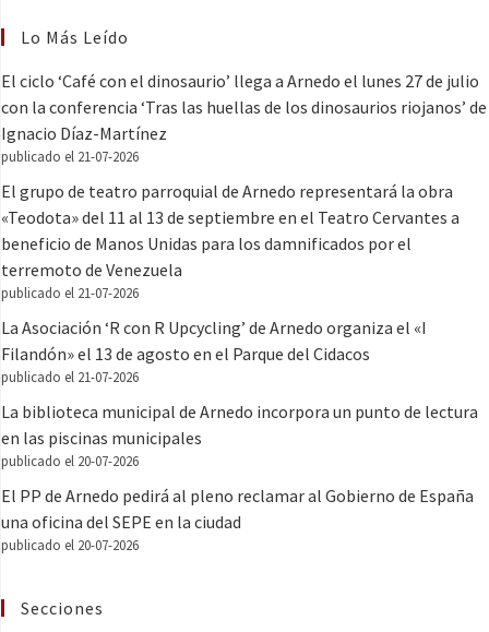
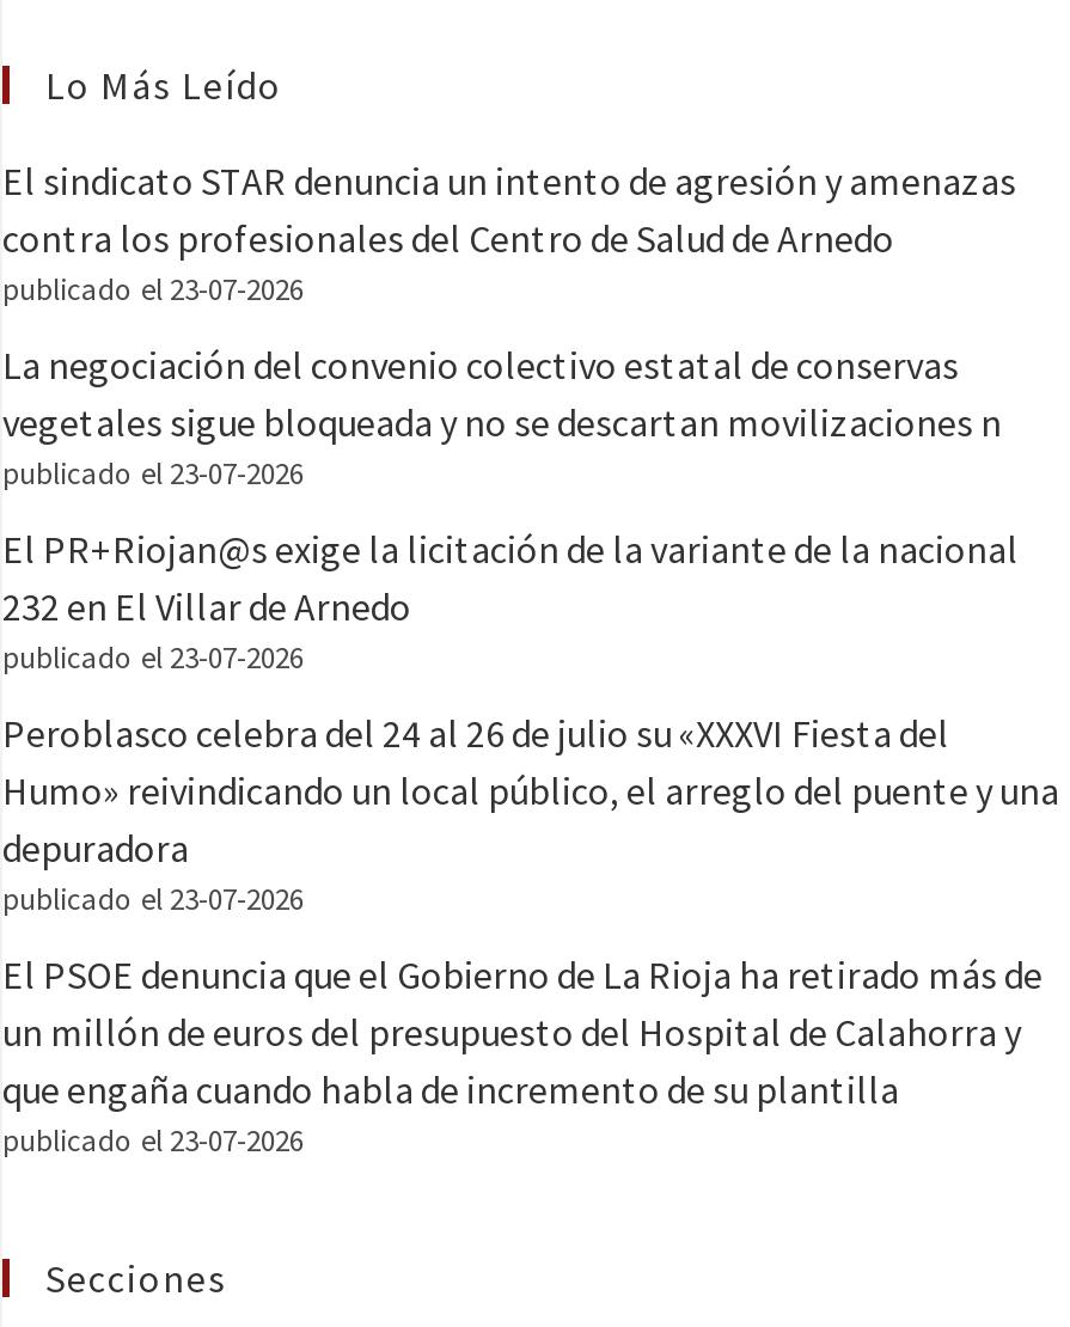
- El ciclo ‘Café con el dinosaurio’ llega a Arnedo el lunes 27 de julio
- con la conferencia ‘Tras las huellas de los dinosaurios riojanos’ de
- Ignacio Díaz-Martínez
- publicado el 21-07-2026
+ El sindicato STAR denuncia un intento de agresión y amenazas
+ contra los profesionales del Centro de Salud de Arnedo
+ publicado el 23-07-2026

- El grupo de teatro parroquial de Arnedo representará la obra
- «Teodota» del 11 al 13 de septiembre en el Teatro Cervantes a
- beneficio de Manos Unidas para los damnificados por el
- terremoto de Venezuela
- publicado el 21-07-2026
+ La negociación del convenio colectivo estatal de conservas
+ vegetales sigue bloqueada y no se descartan movilizaciones n
+ publicado el 23-07-2026

- La Asociación ‘R con R Upcycling’ de Arnedo organiza el «I
- Filandón» el 13 de agosto en el Parque del Cidacos
- publicado el 21-07-2026
+ El PR+Riojan@s exige la licitación de la variante de la nacional
+ 232 en El Villar de Arnedo
+ publicado el 23-07-2026

- La biblioteca municipal de Arnedo incorpora un punto de lectura
- en las piscinas municipales
- publicado el 20-07-2026
+ Peroblasco celebra del 24 al 26 de julio su «XXXVI Fiesta del
+ Humo» reivindicando un local público, el arreglo del puente y una
+ depuradora
+ publicado el 23-07-2026

- El PP de Arnedo pedirá al pleno reclamar al Gobierno de España
- una oficina del SEPE en la ciudad
- publicado el 20-07-2026
+ El PSOE denuncia que el Gobierno de La Rioja ha retirado más de
+ un millón de euros del presupuesto del Hospital de Calahorra y
+ que engaña cuando habla de incremento de su plantilla
+ publicado el 23-07-2026
